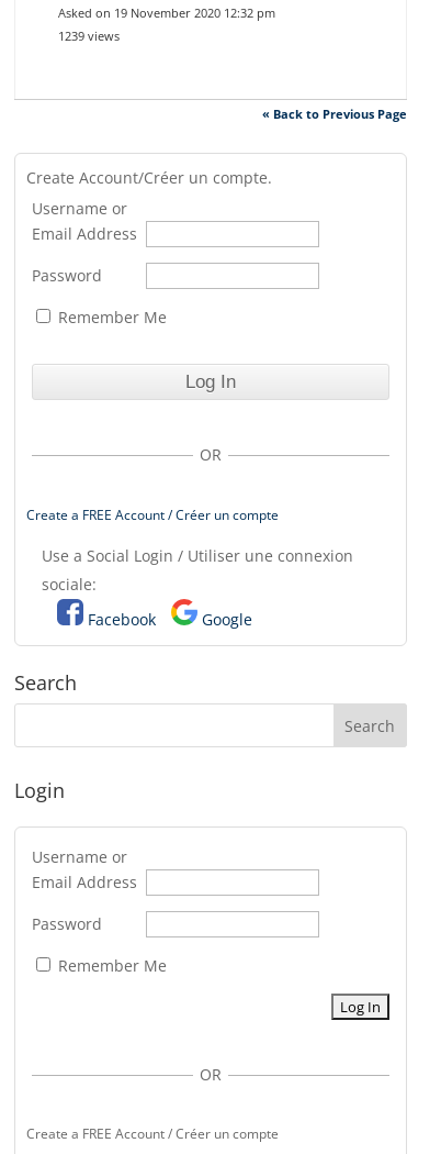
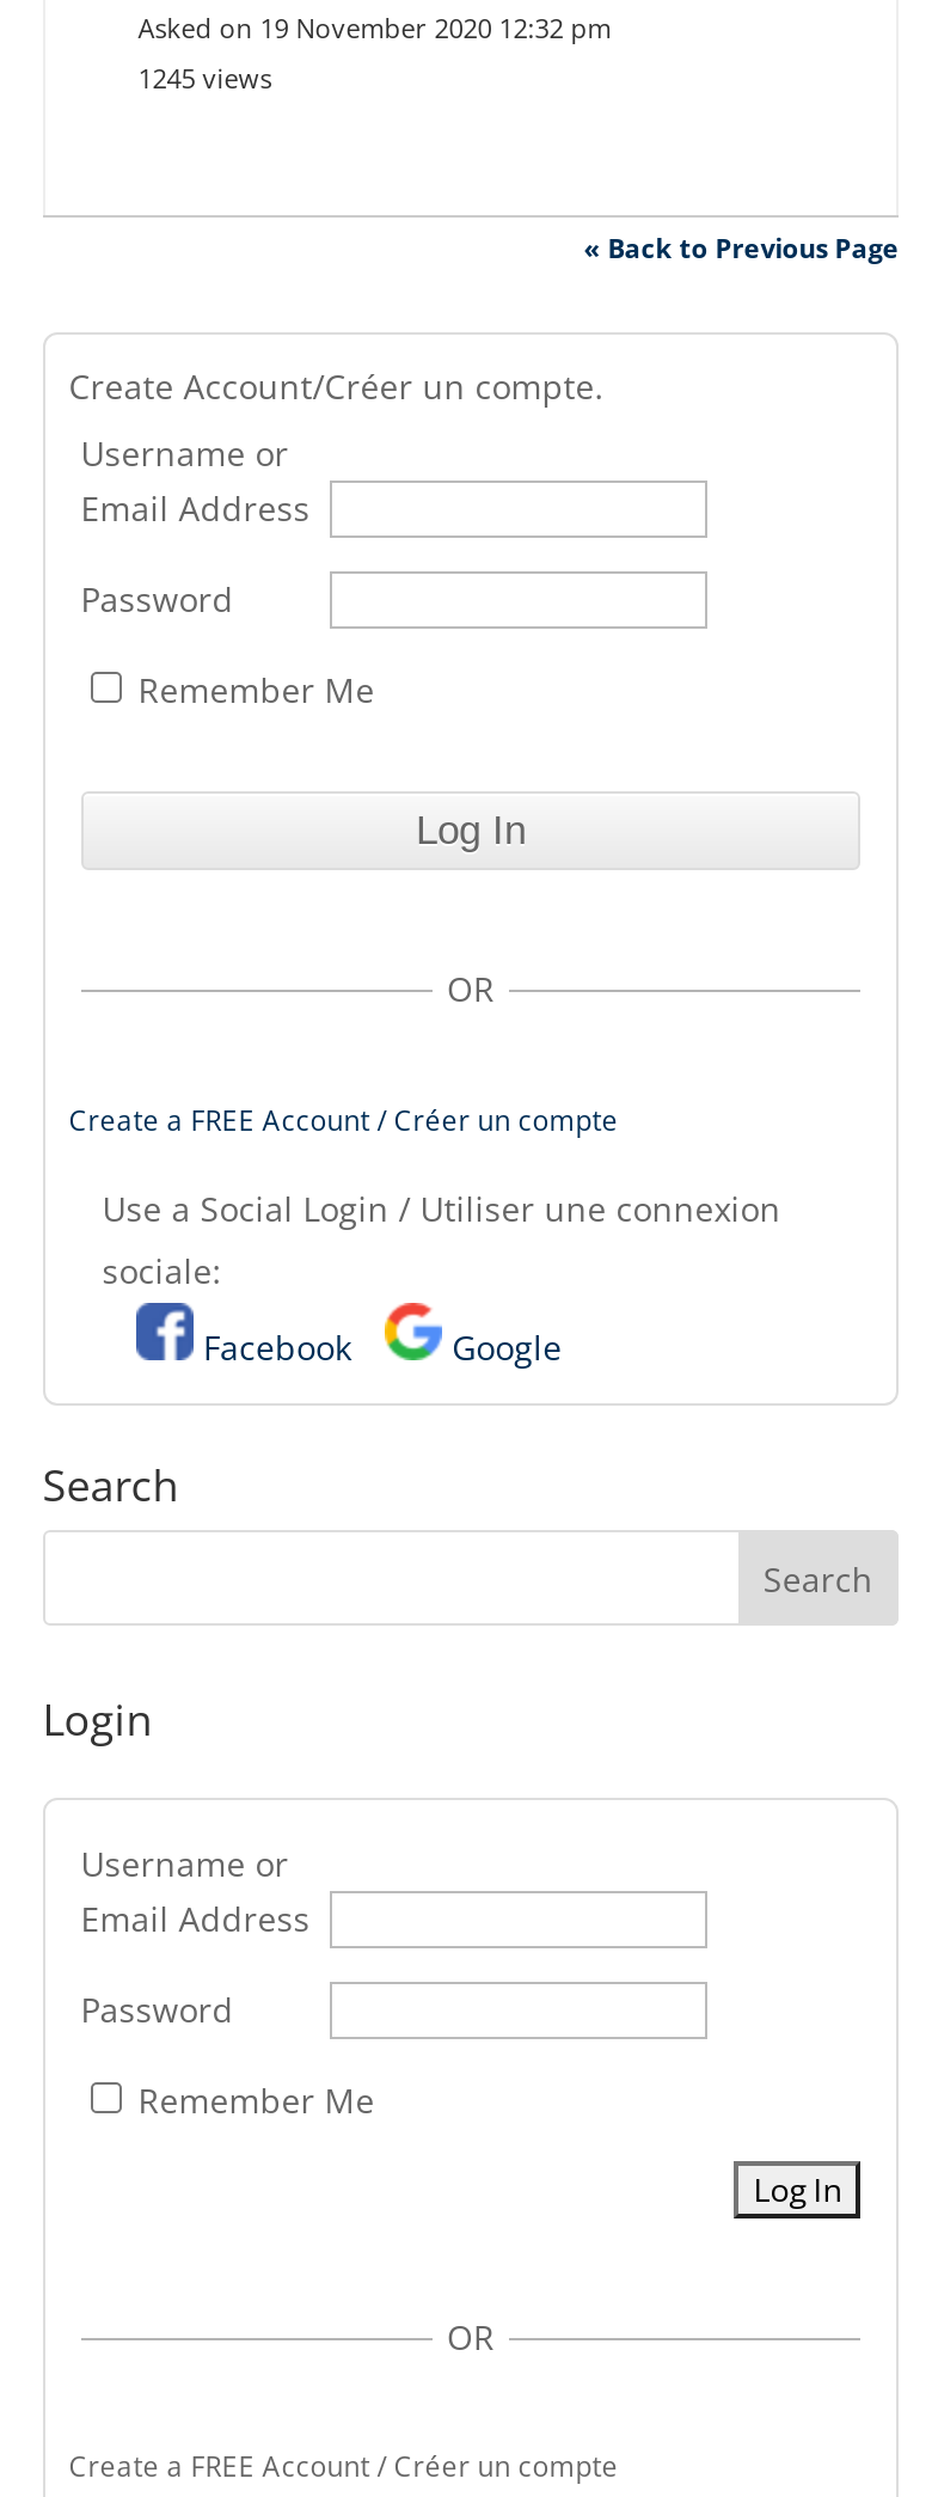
- 1239 views
+ 1245 views
